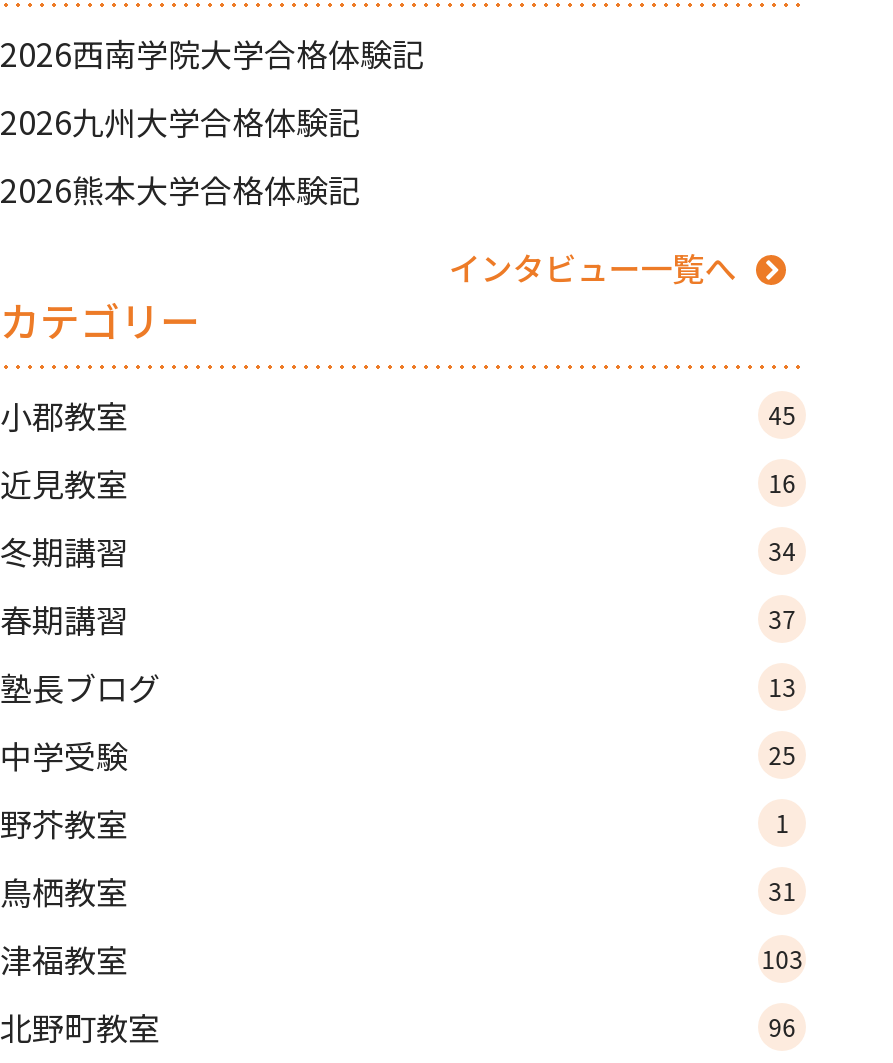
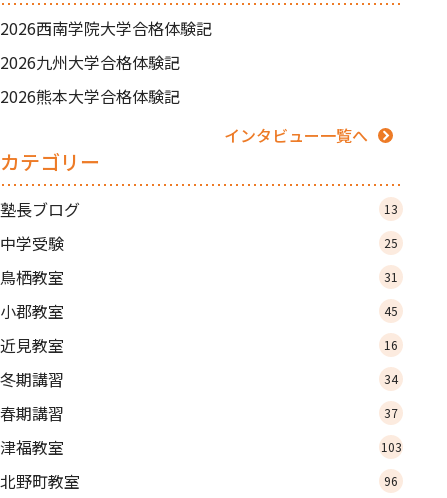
moved down: 小郡教室 | 45 | 近見教室 | 16 | 冬期講習 | 34 | 37

moved up: 塾長ブログ | 13 | 中学受験 | 25 | 鳥栖教室 | 31

- 野芥教室
- 1
